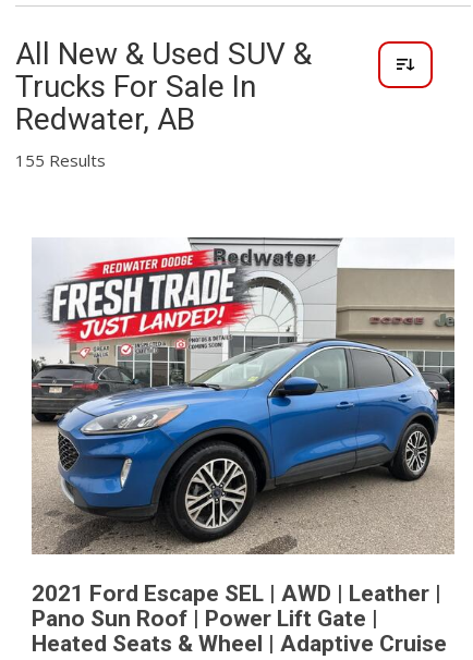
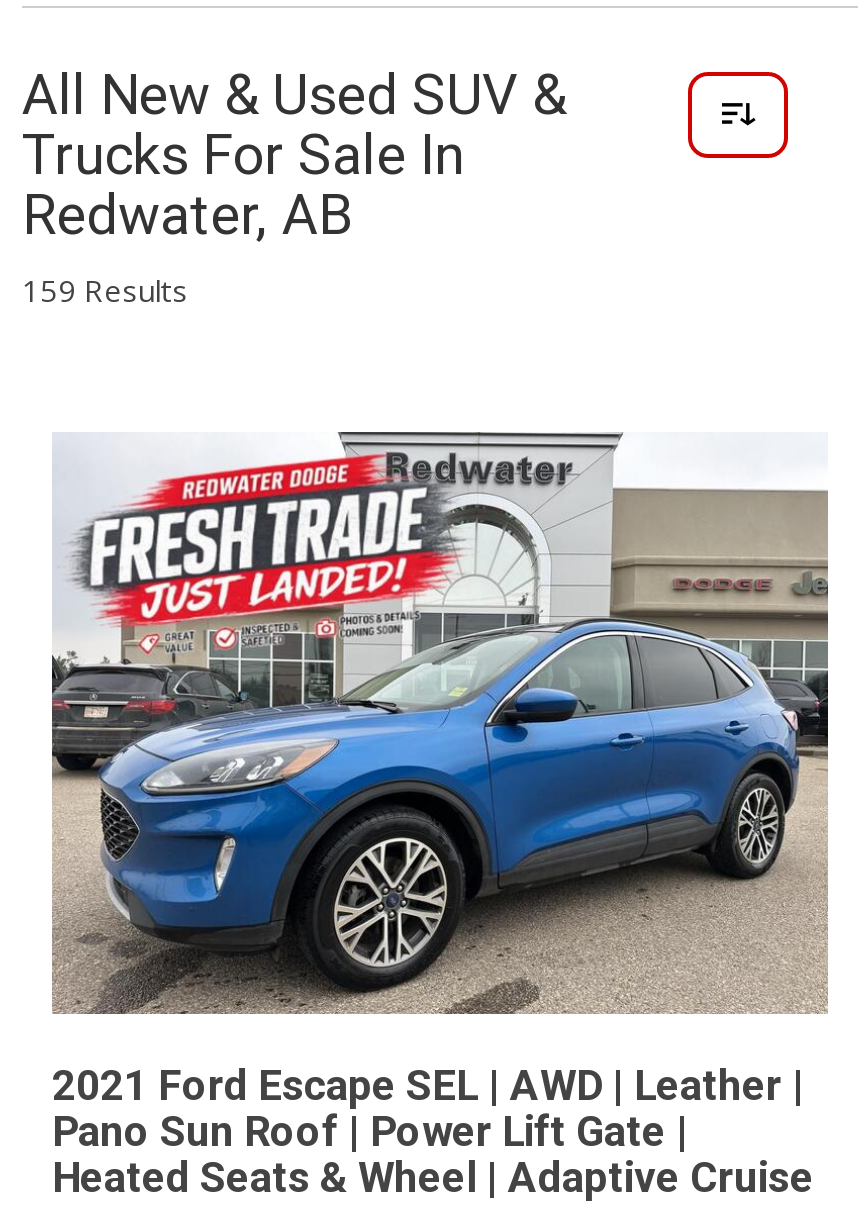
- 155 Results
+ 159 Results
